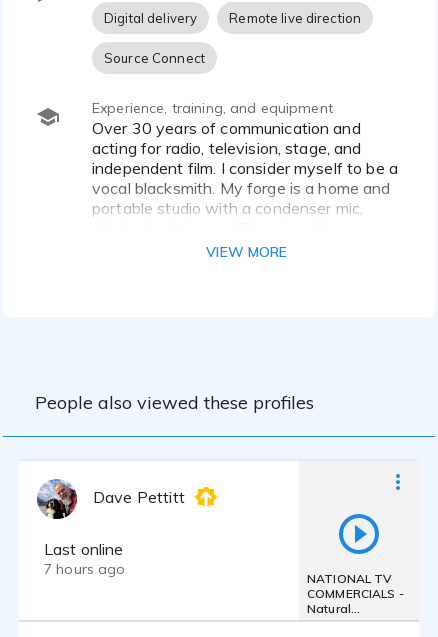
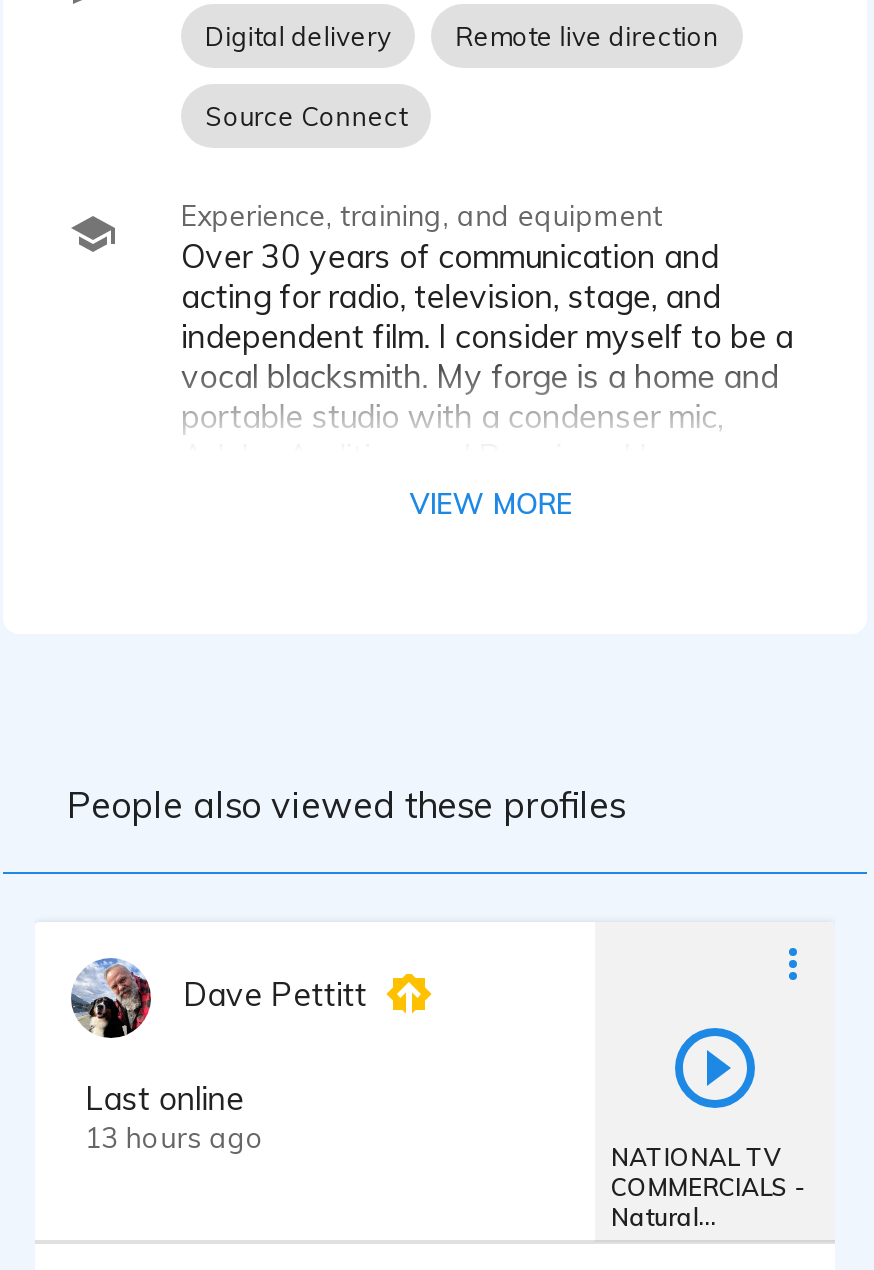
- 7 hours ago
+ 13 hours ago
